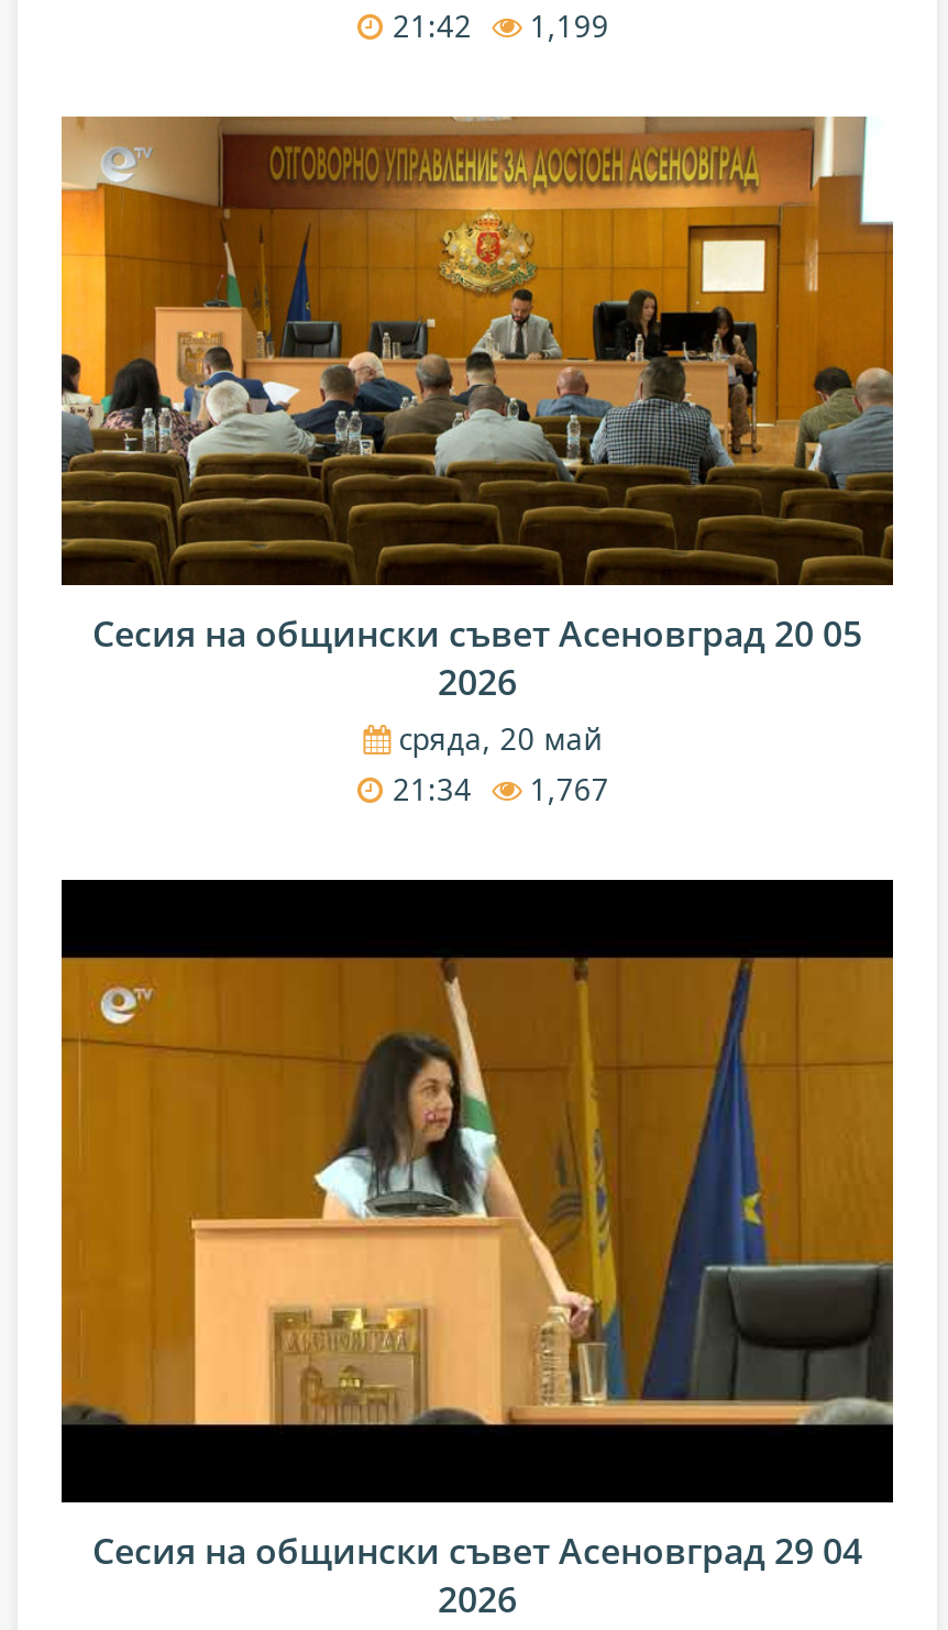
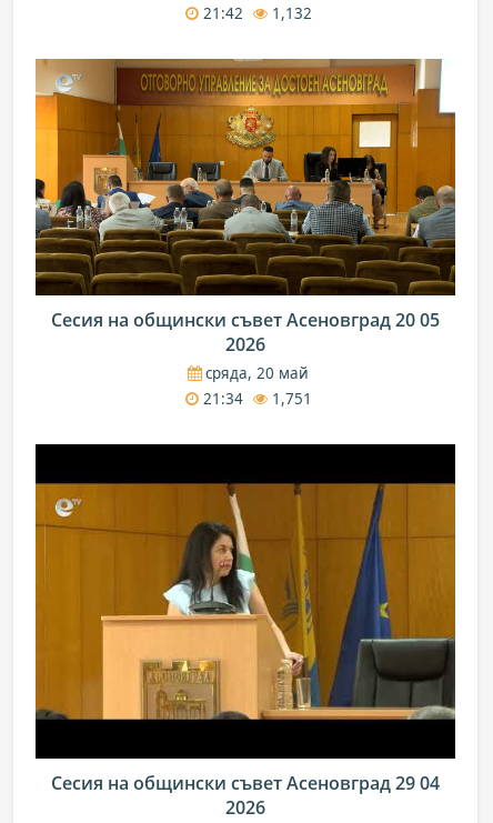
- 21:42 1,199
+ 21:42 1,132

- 21:34 1,767
+ 21:34 1,751
